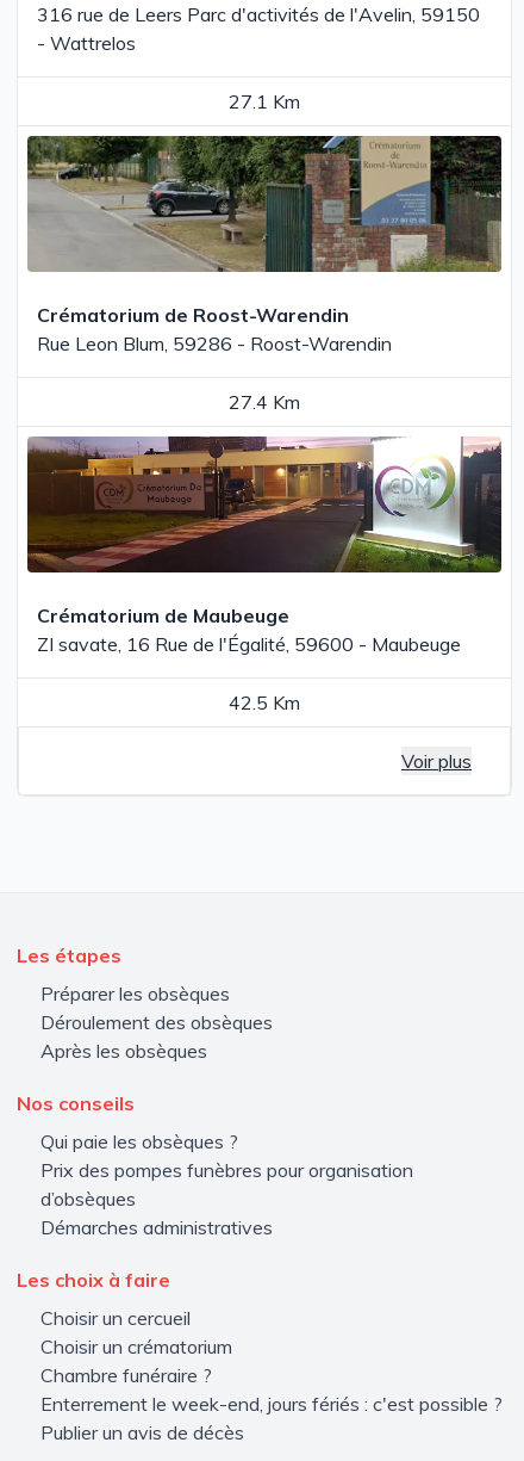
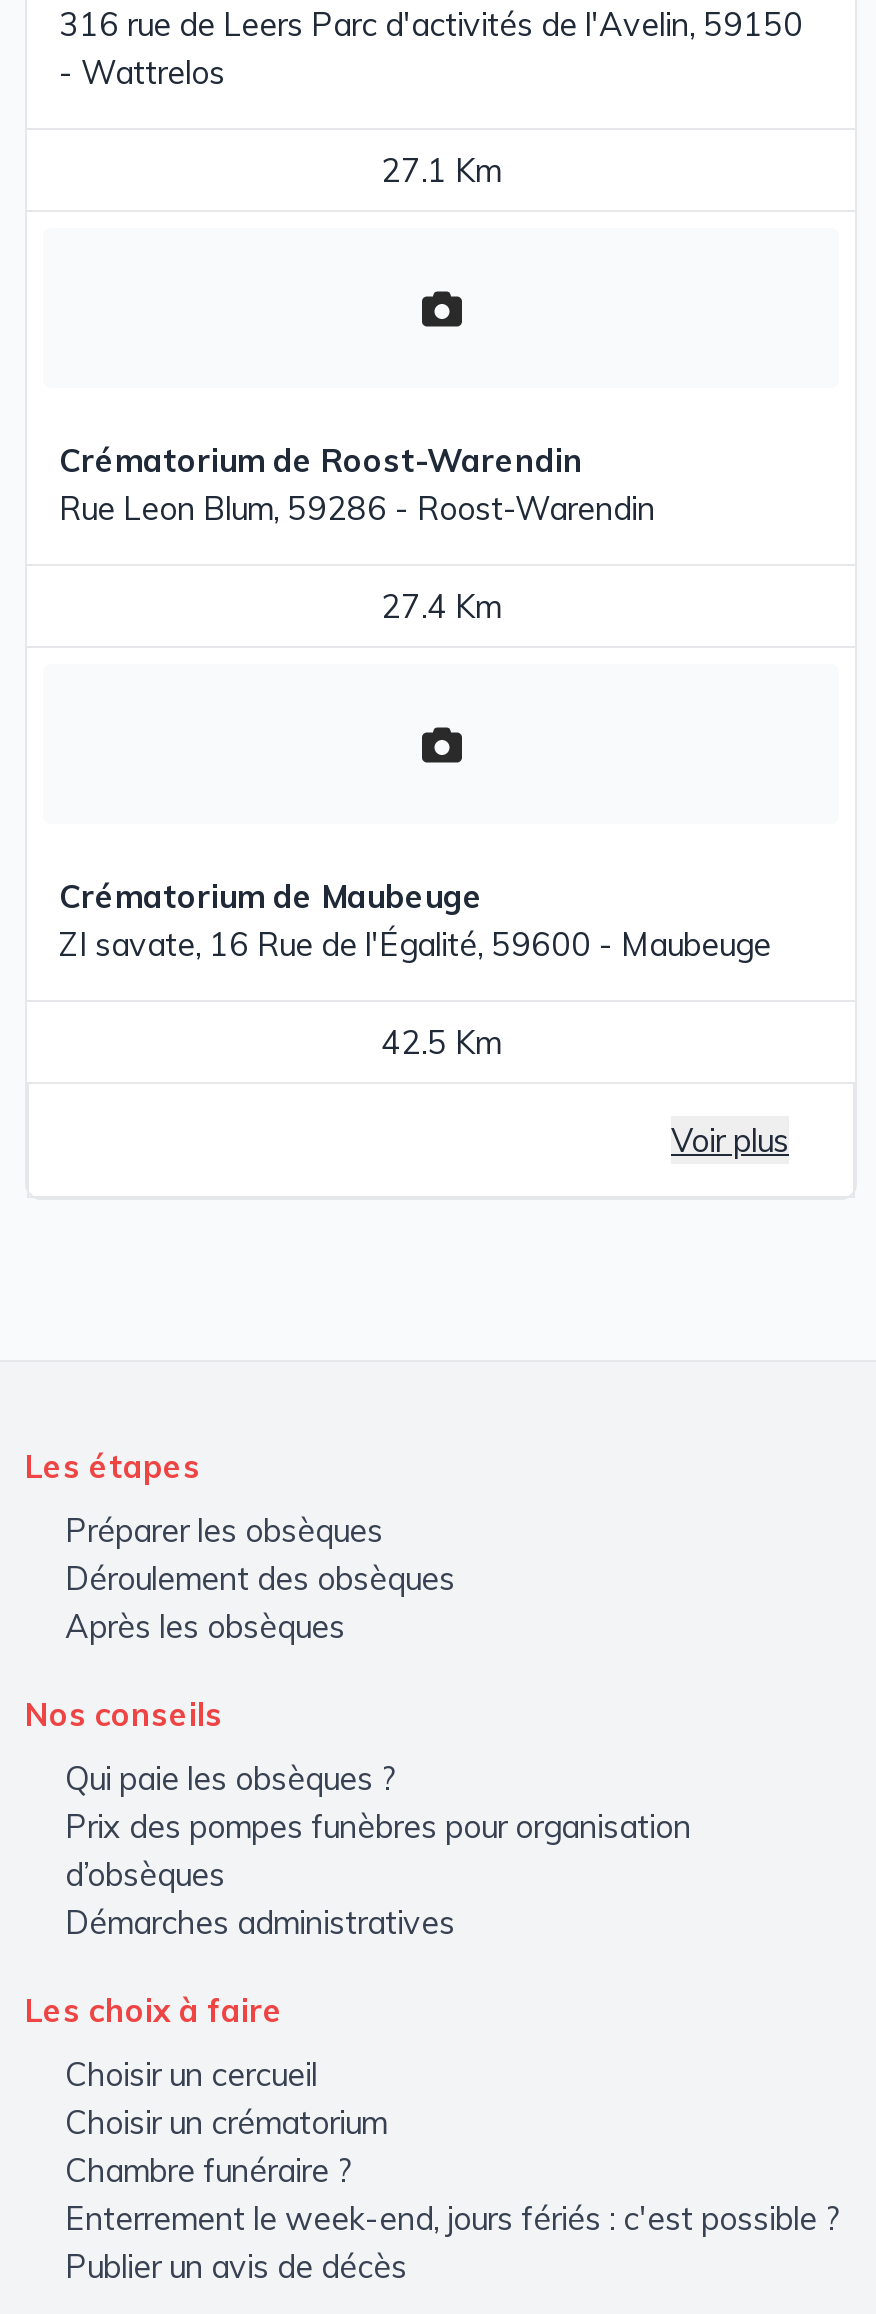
- [image]

- [image]
